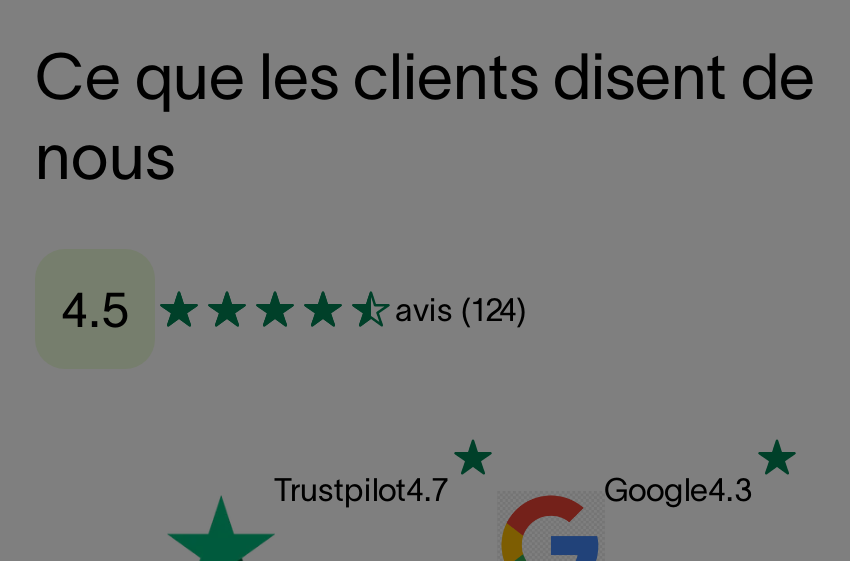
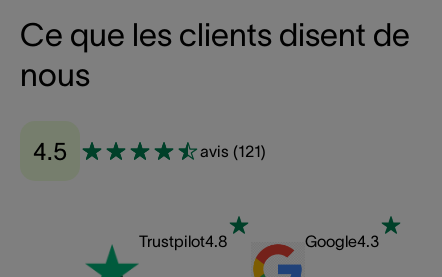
- avis (124)
+ avis (121)

- Trustpilot4.7
+ Trustpilot4.8
